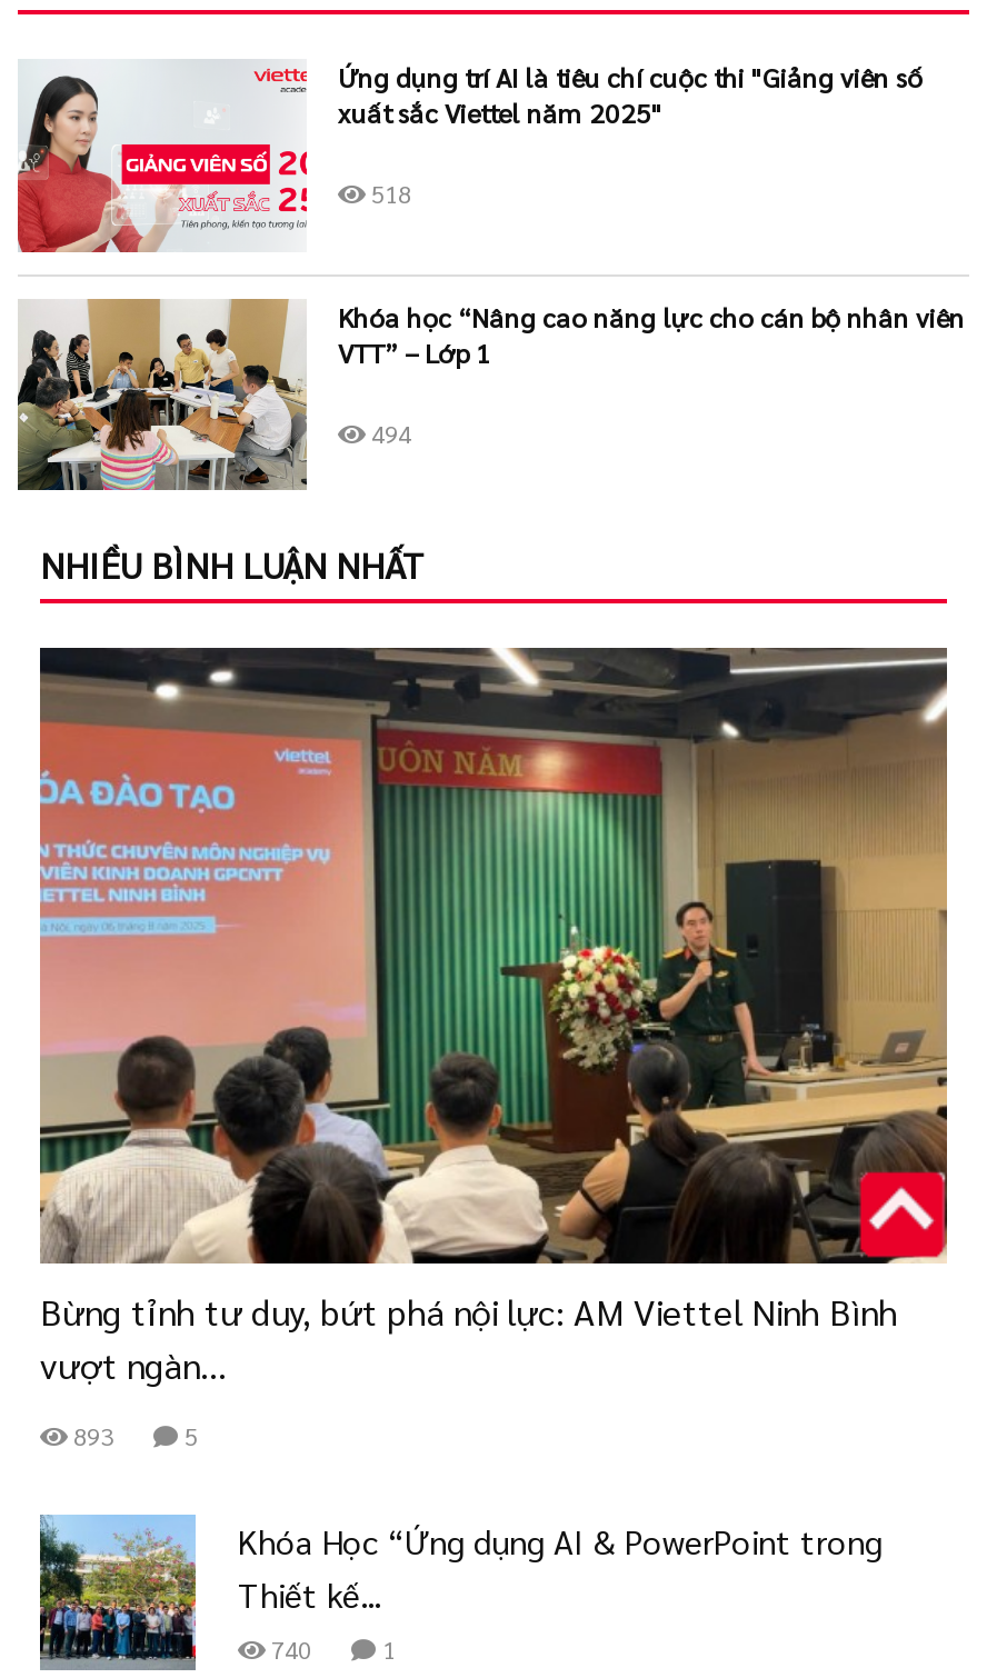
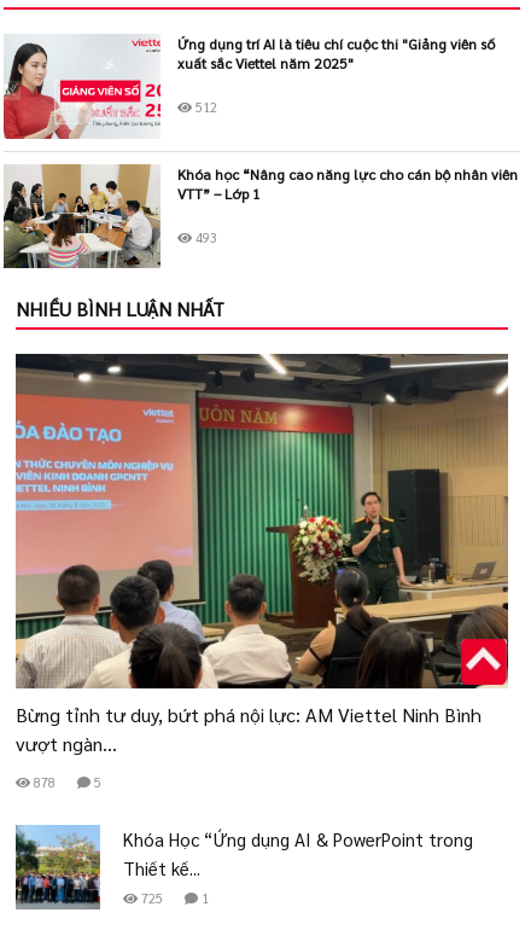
- 518
+ 512

- 494
+ 493

- 893
+ 878

- 740
+ 725
